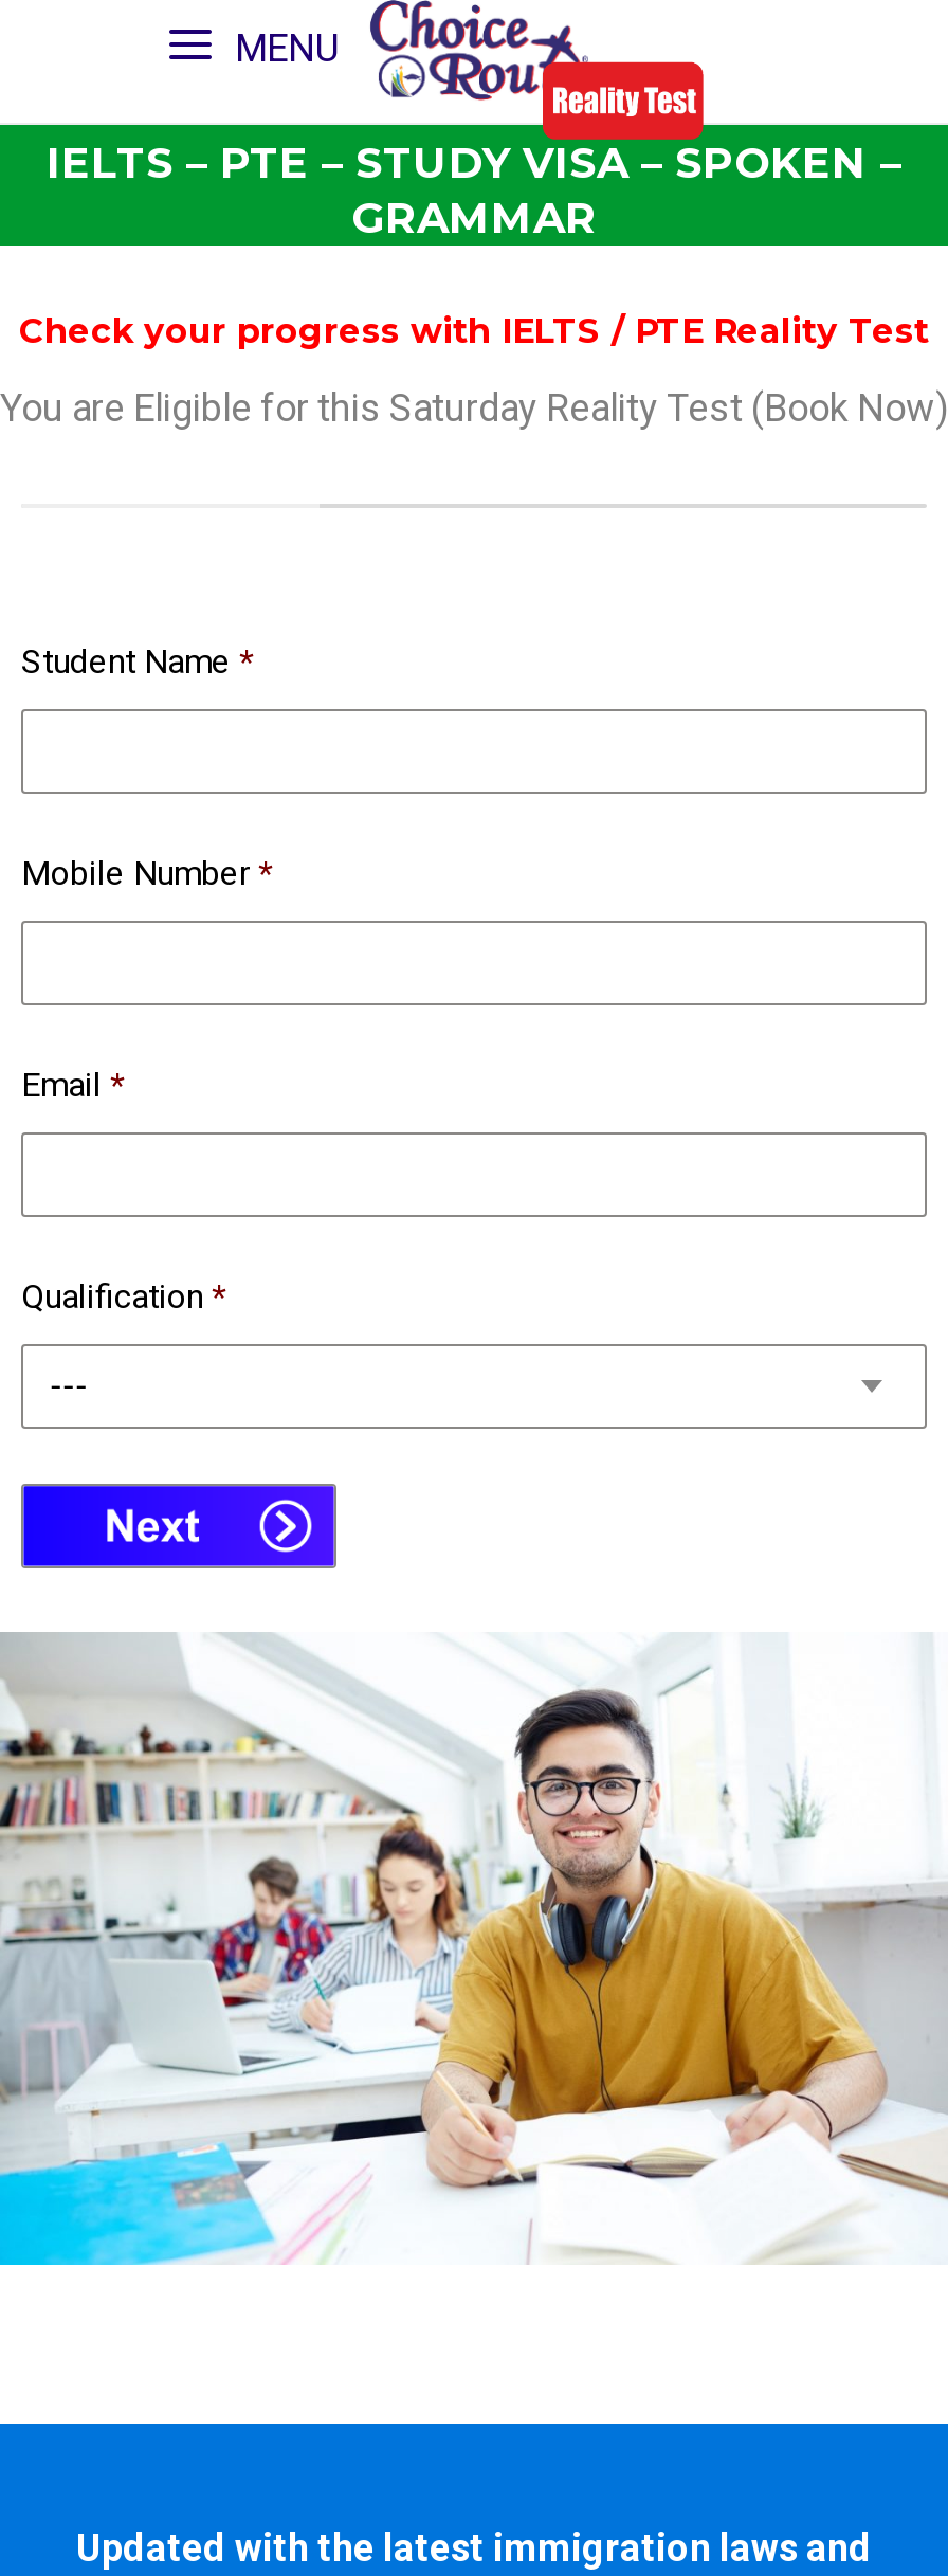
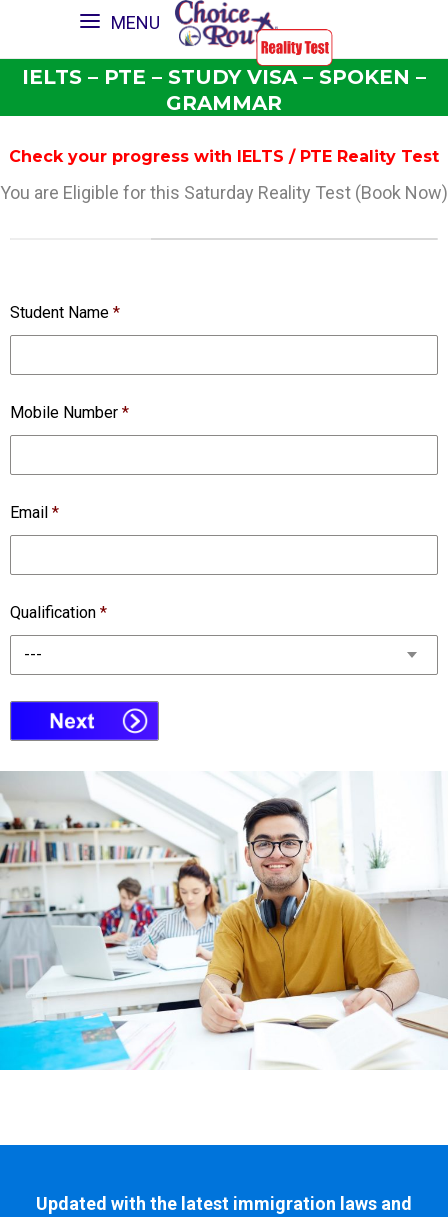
- [image]
+ [image]
